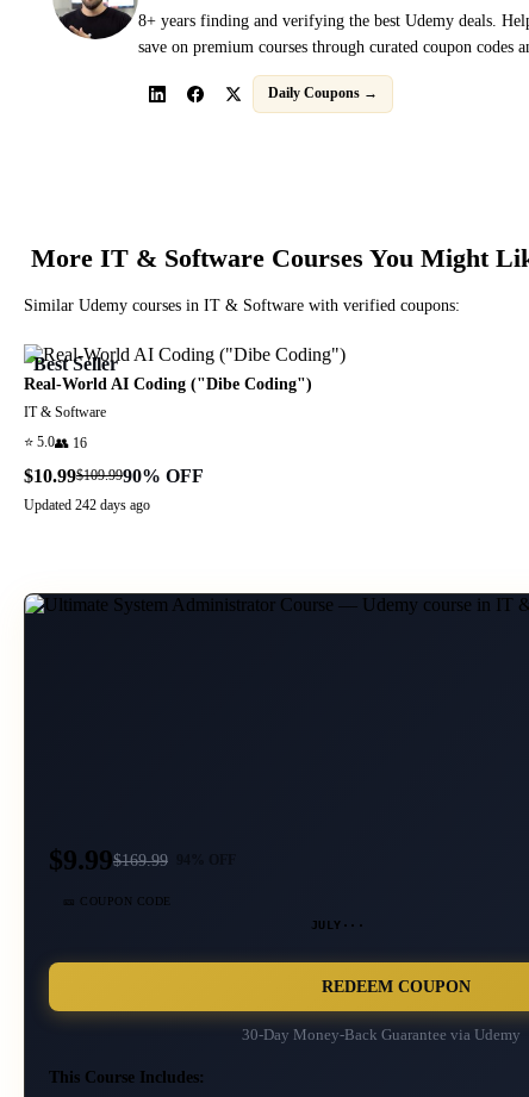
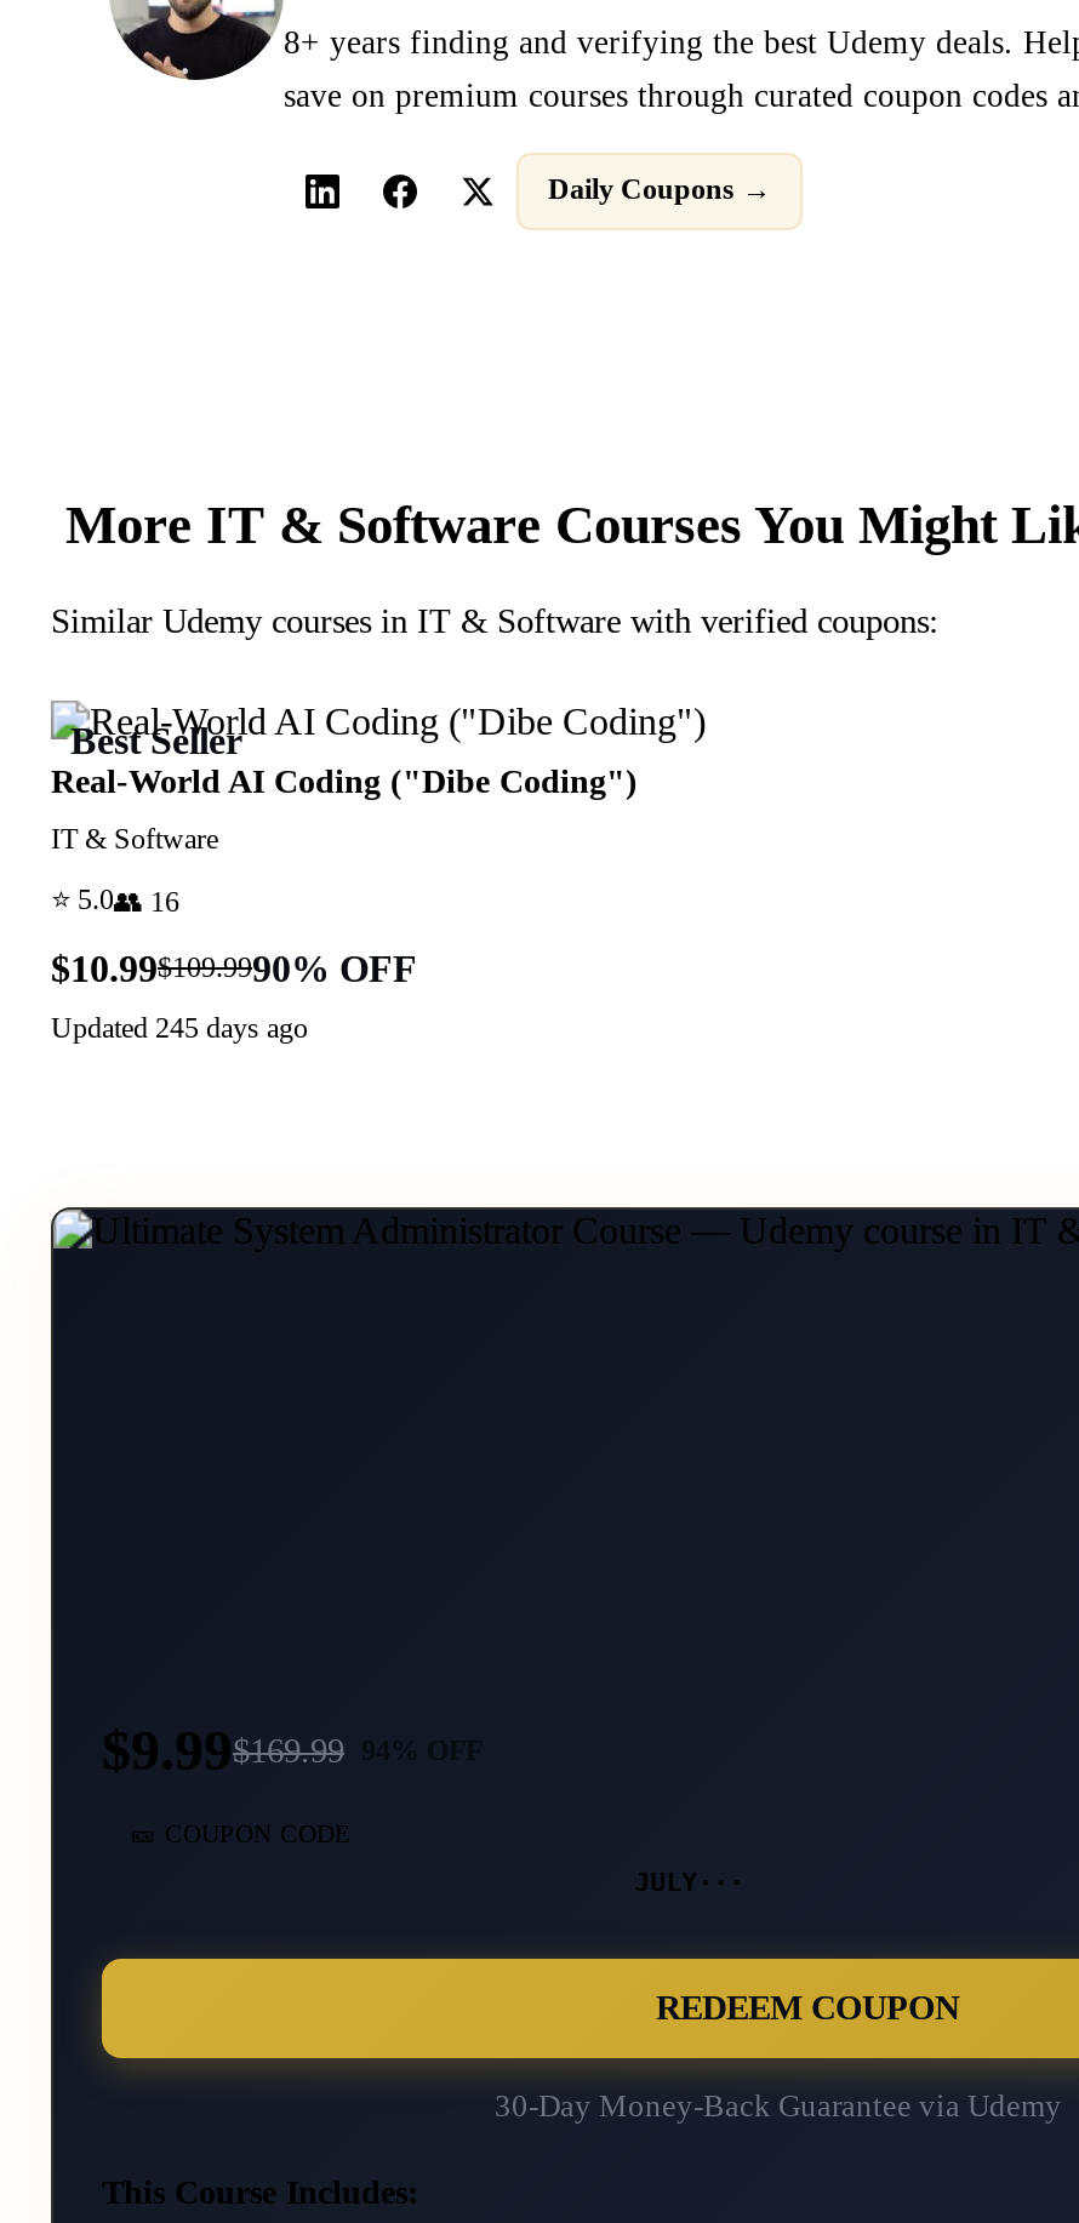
- Updated 242 days ago
+ Updated 245 days ago
